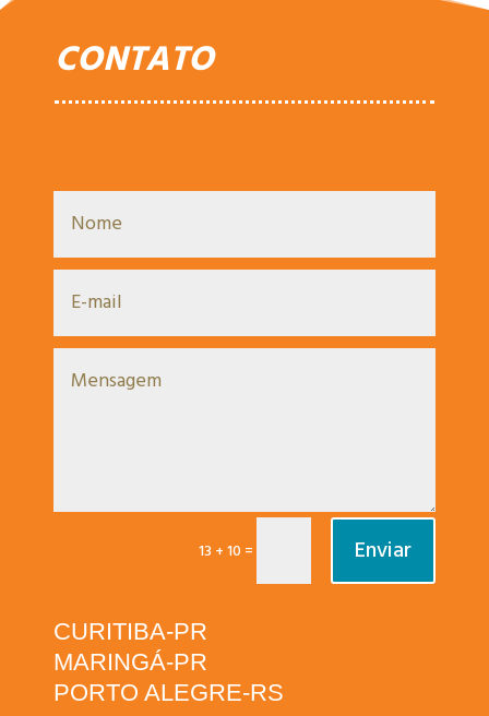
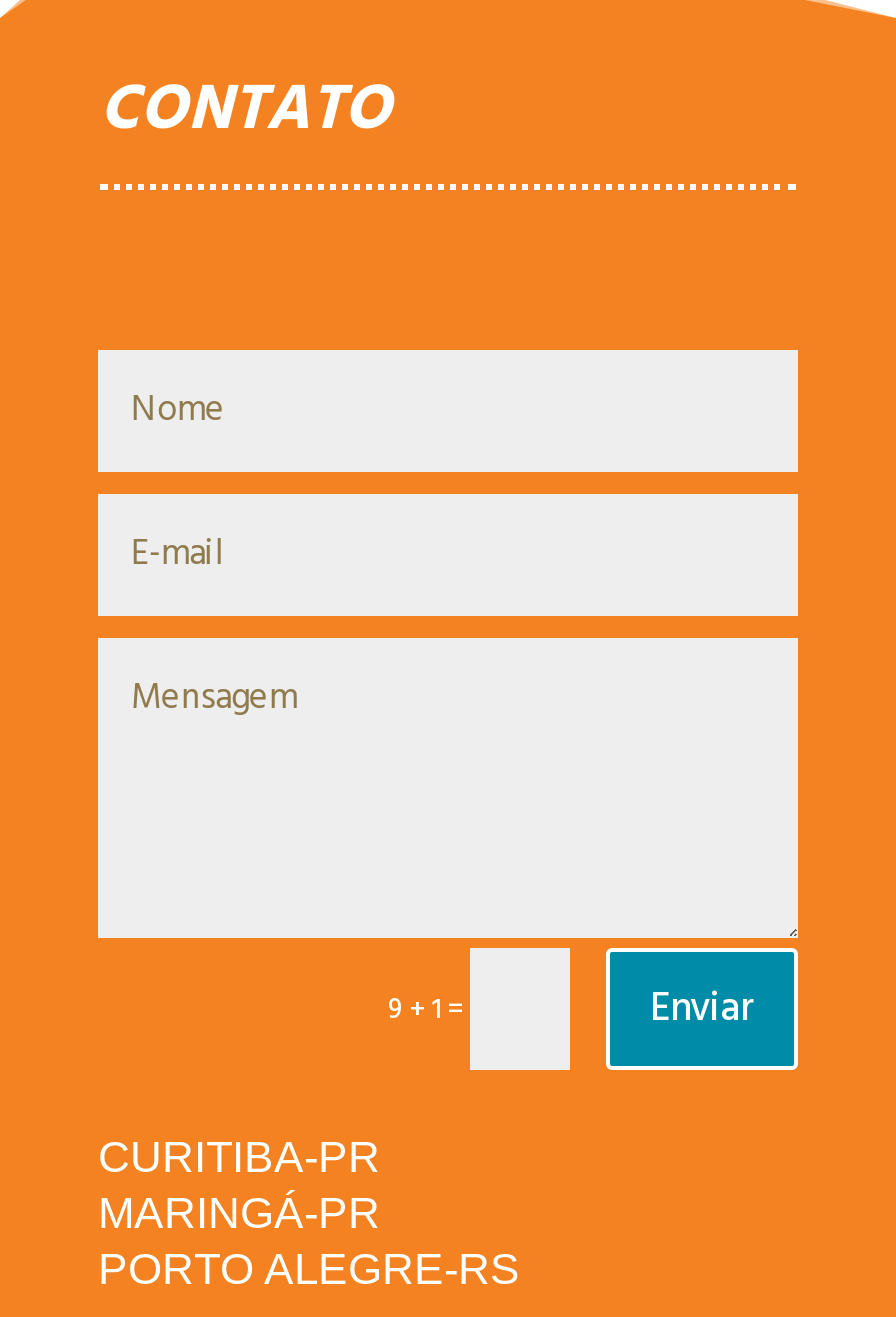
- 13 + 10 =
+ 9 + 1 =
